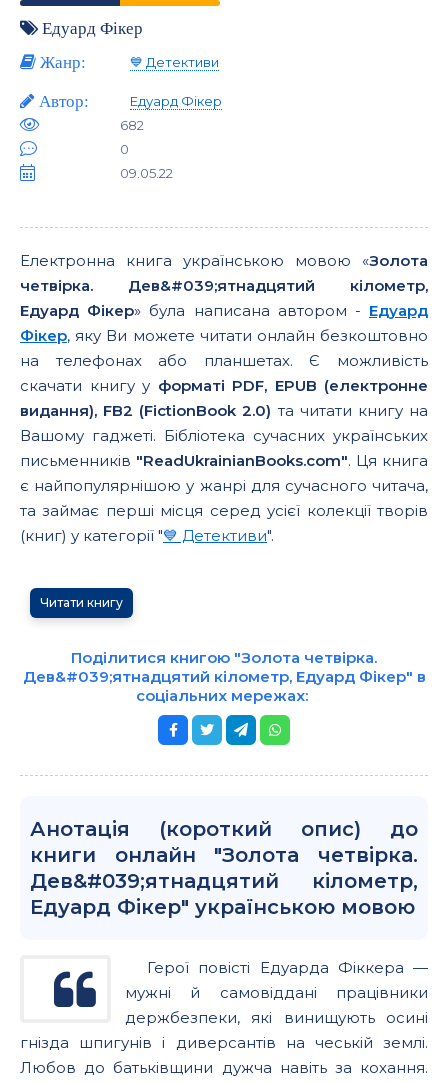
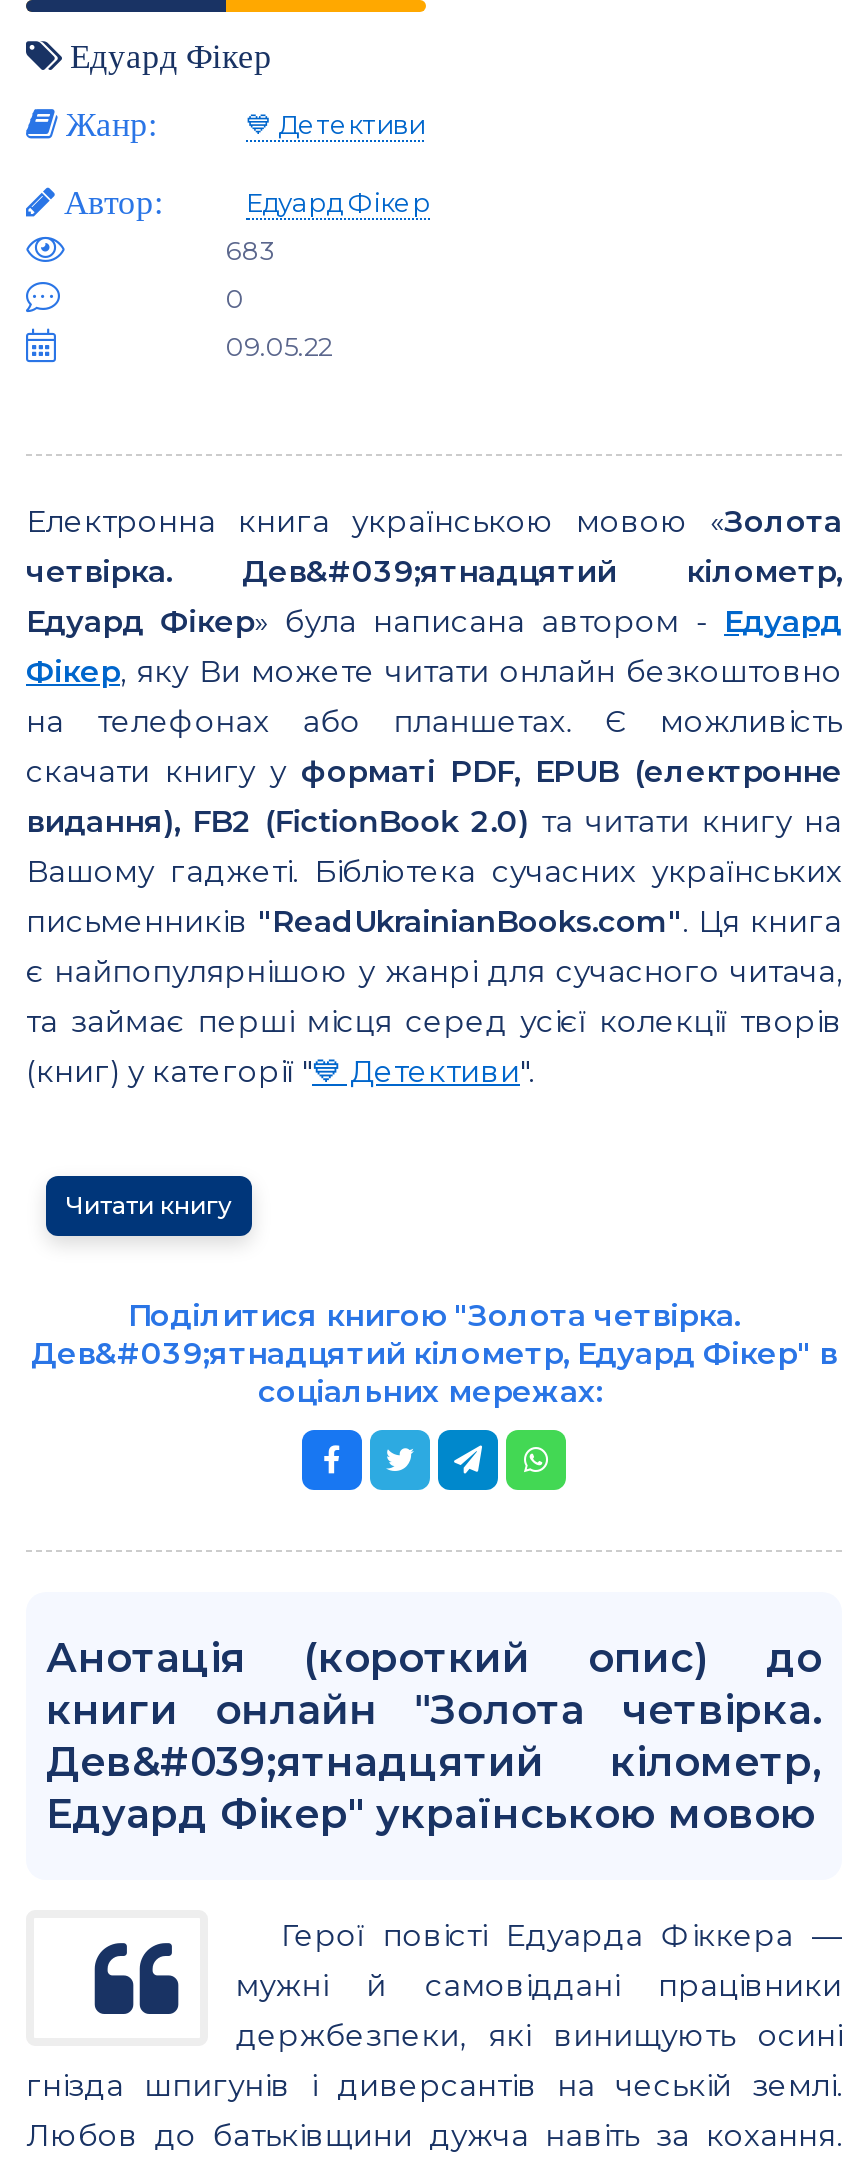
- 682
+ 683
